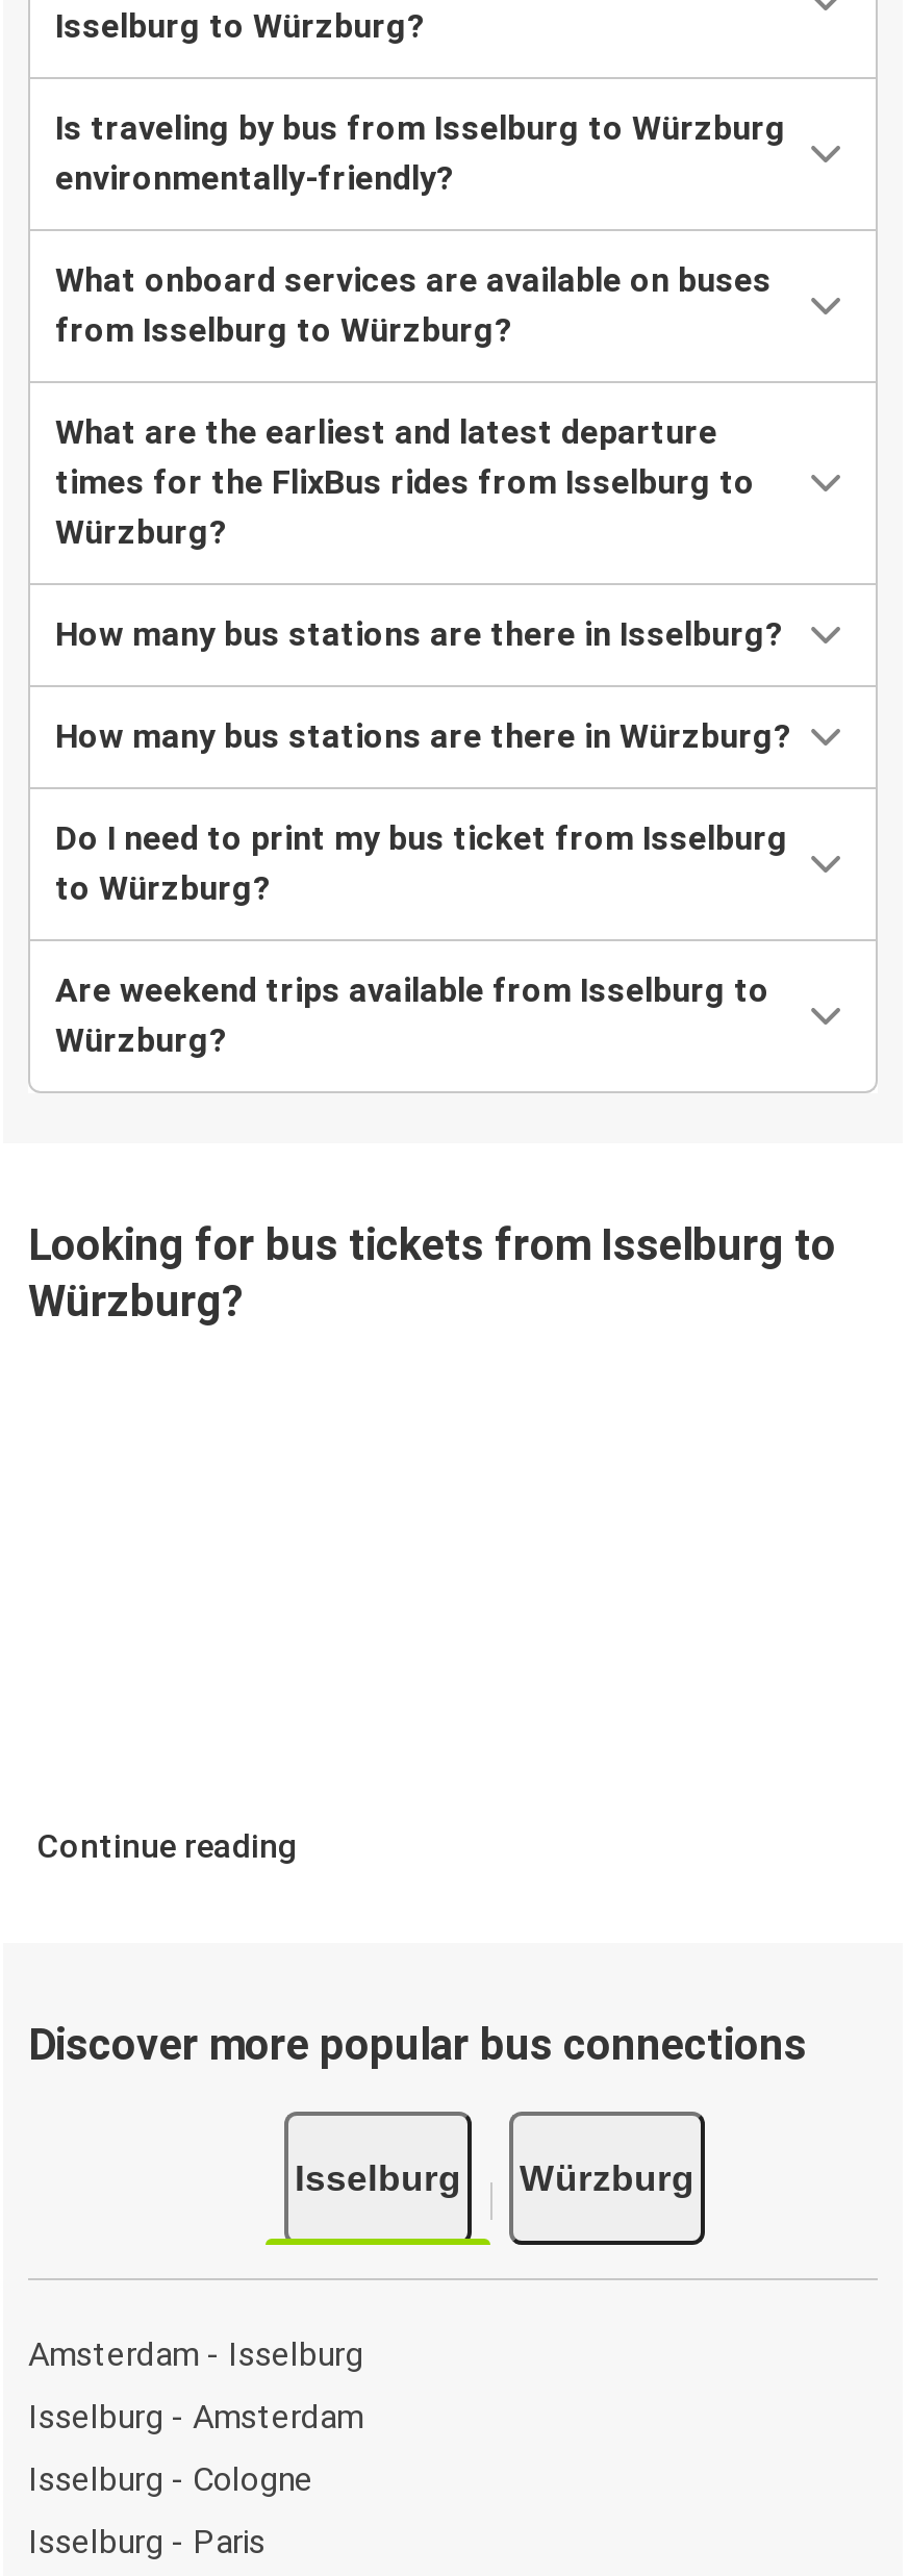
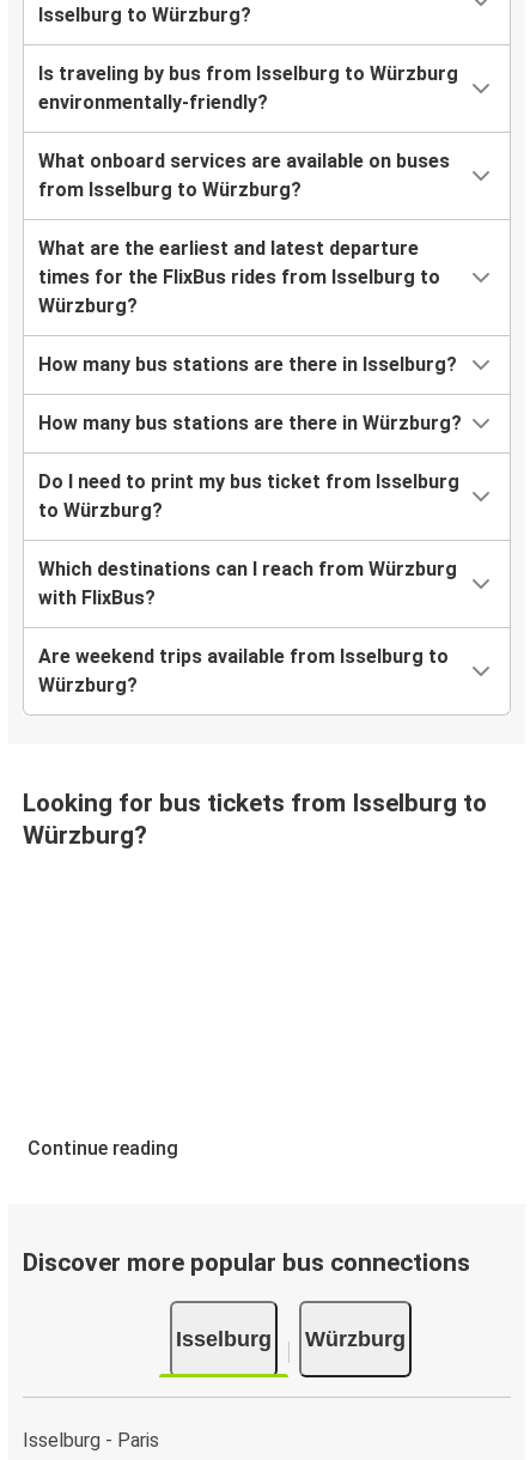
+ Which destinations can I reach from Würzburg
+ with FlixBus?

moved down: Are weekend trips available from Isselburg to | Würzburg? | Looking for bus tickets from Isselburg to | Würzburg? | Continue reading | Discover more popular bus connections | Isselburg | Würzburg

- Amsterdam - Isselburg
- Isselburg - Amsterdam
- Isselburg - Cologne
